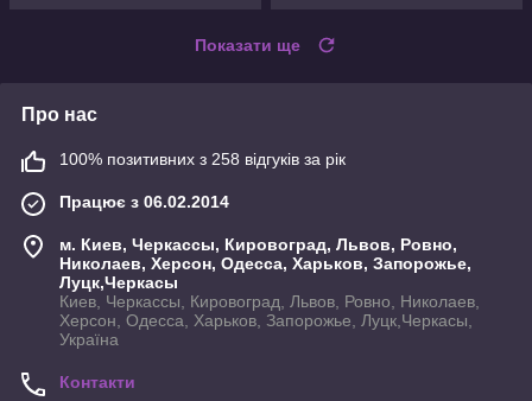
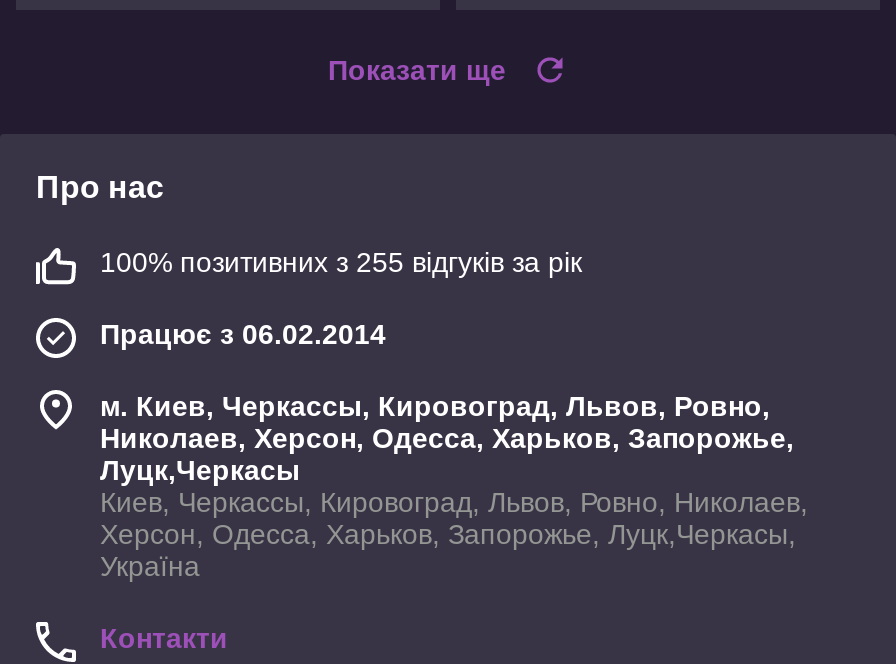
- 100% позитивних з 258 відгуків за рік
+ 100% позитивних з 255 відгуків за рік
